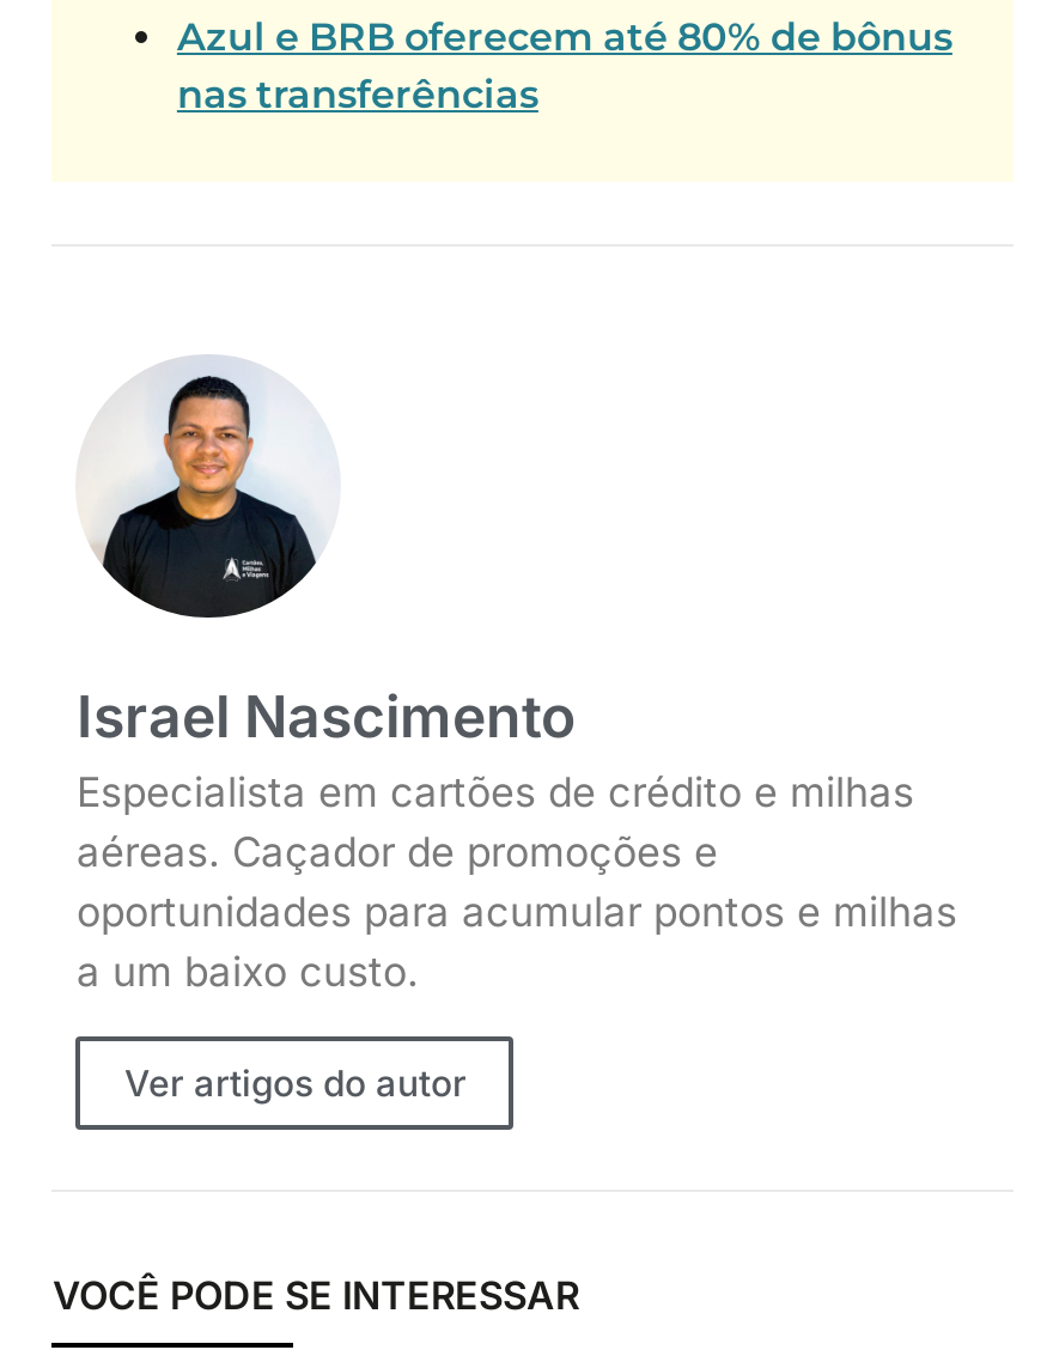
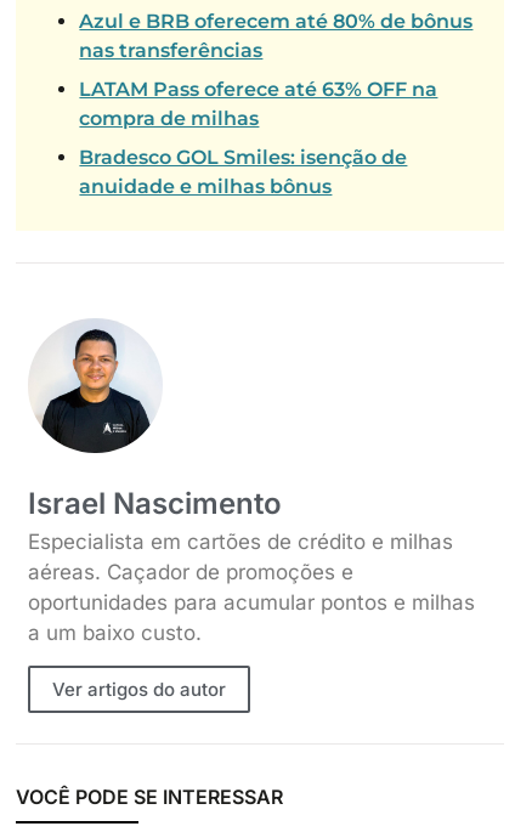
+ LATAM Pass oferece até 63% OFF na
+ compra de milhas
+ Bradesco GOL Smiles: isenção de
+ anuidade e milhas bônus
